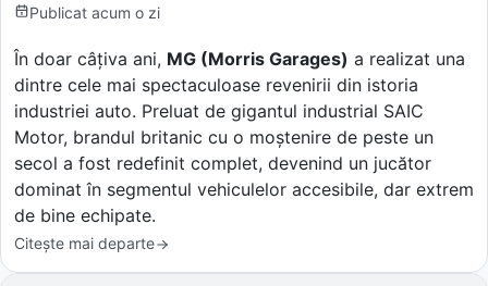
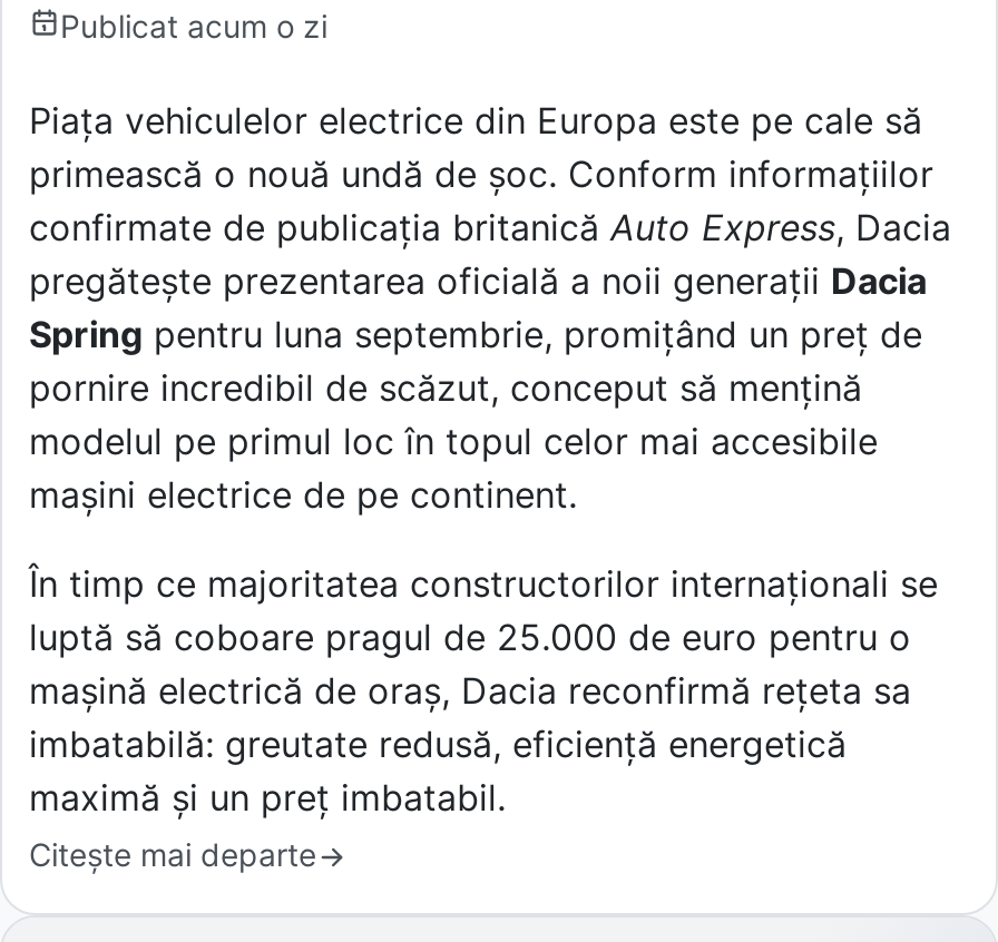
- În doar câțiva ani, MG (Morris Garages) a realizat una
- dintre cele mai spectaculoase revenirii din istoria
- industriei auto. Preluat de gigantul industrial SAIC
- Motor, brandul britanic cu o moștenire de peste un
- secol a fost redefinit complet, devenind un jucător
- dominat în segmentul vehiculelor accesibile, dar extrem
- de bine echipate.
+ Piața vehiculelor electrice din Europa este pe cale să
+ primească o nouă undă de șoc. Conform informațiilor
+ confirmate de publicația britanică Auto Express, Dacia
+ pregătește prezentarea oficială a noii generații Dacia
+ Spring pentru luna septembrie, promițând un preț de
+ pornire incredibil de scăzut, conceput să mențină
+ modelul pe primul loc în topul celor mai accesibile
+ mașini electrice de pe continent.
+ În timp ce majoritatea constructorilor internaționali se
+ luptă să coboare pragul de 25.000 de euro pentru o
+ mașină electrică de oraș, Dacia reconfirmă rețeta sa
+ imbatabilă: greutate redusă, eficiență energetică
+ maximă și un preț imbatabil.
